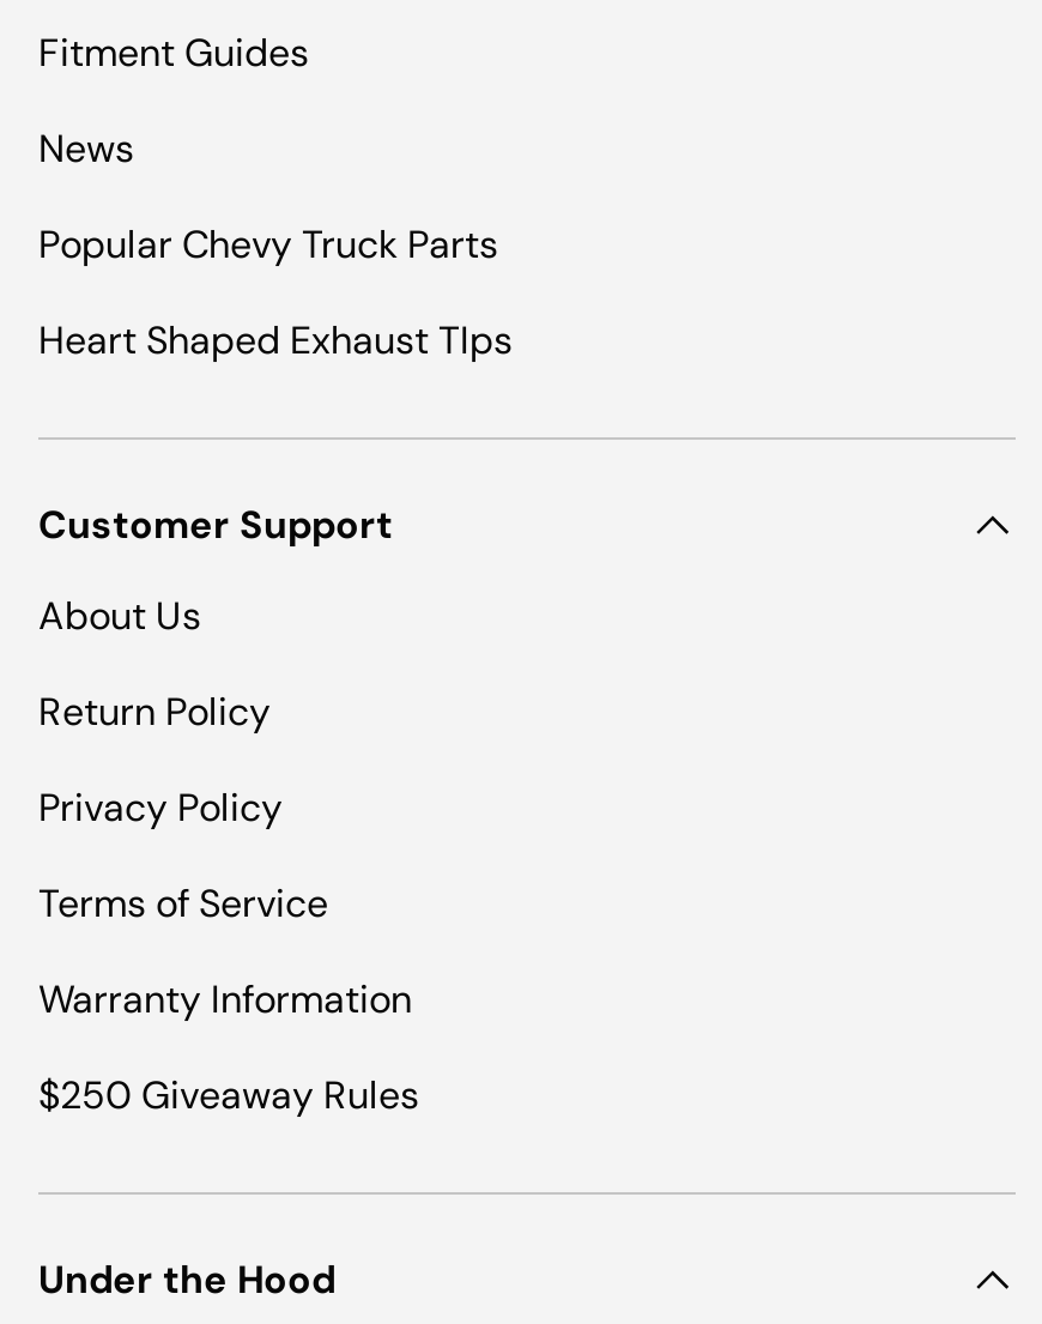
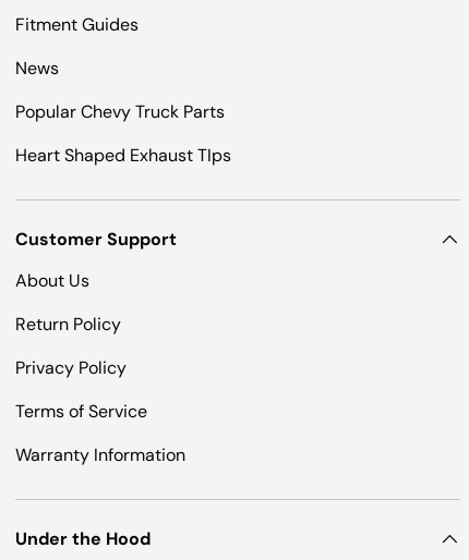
- $250 Giveaway Rules
